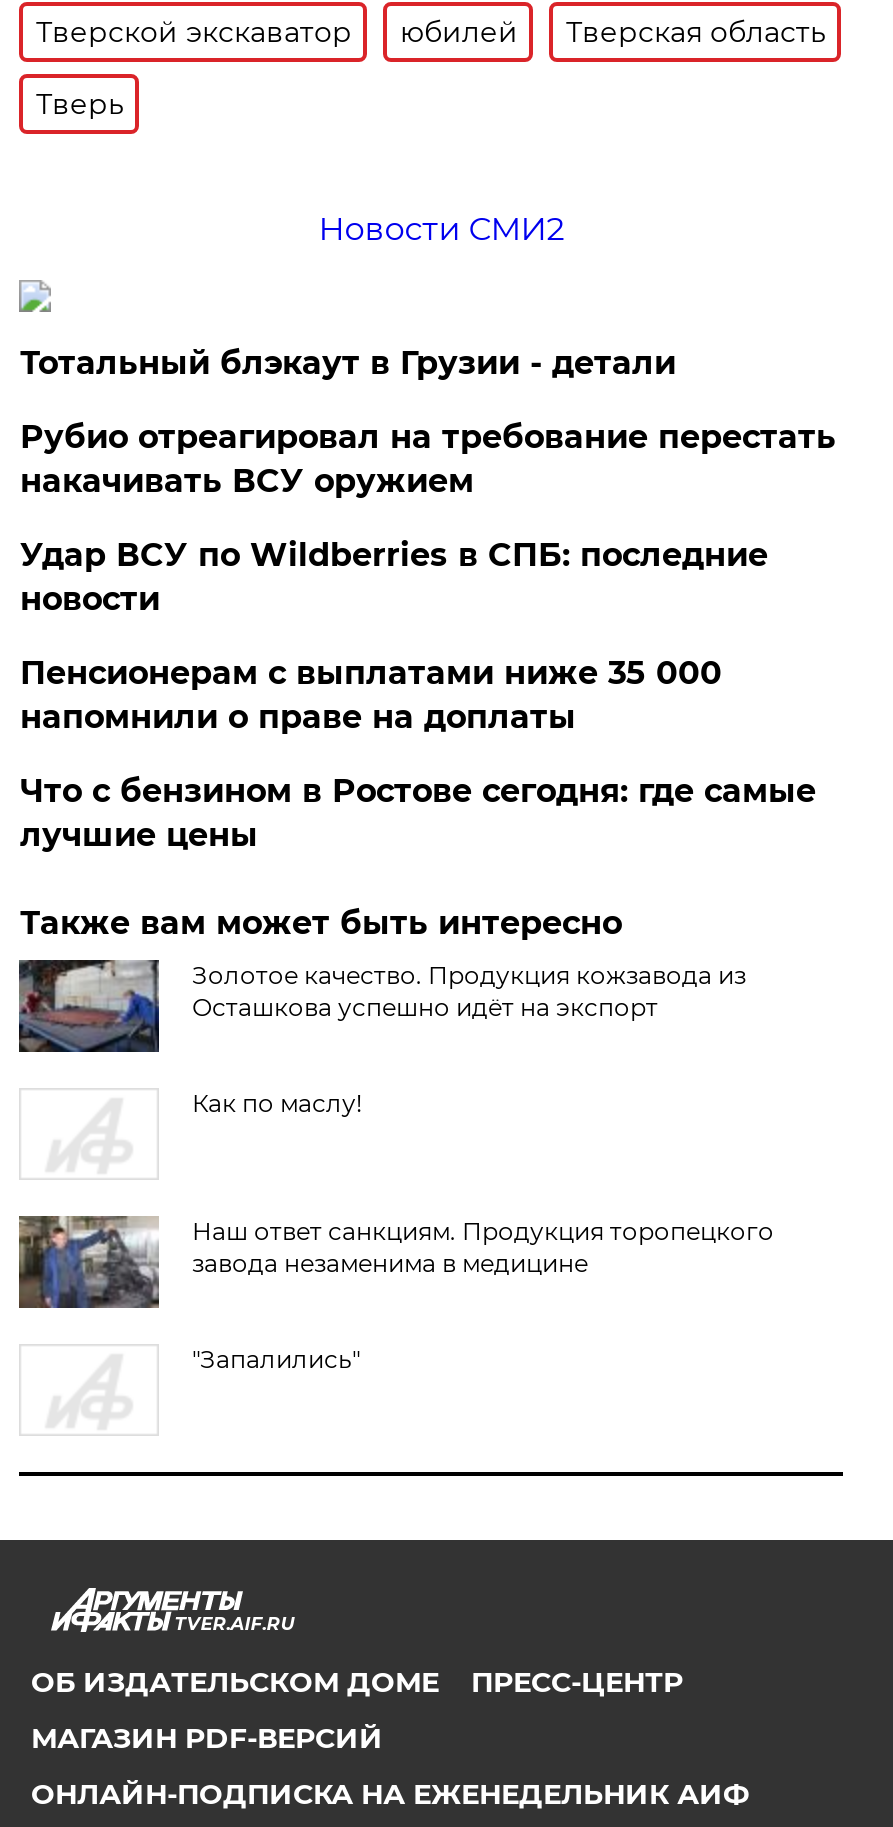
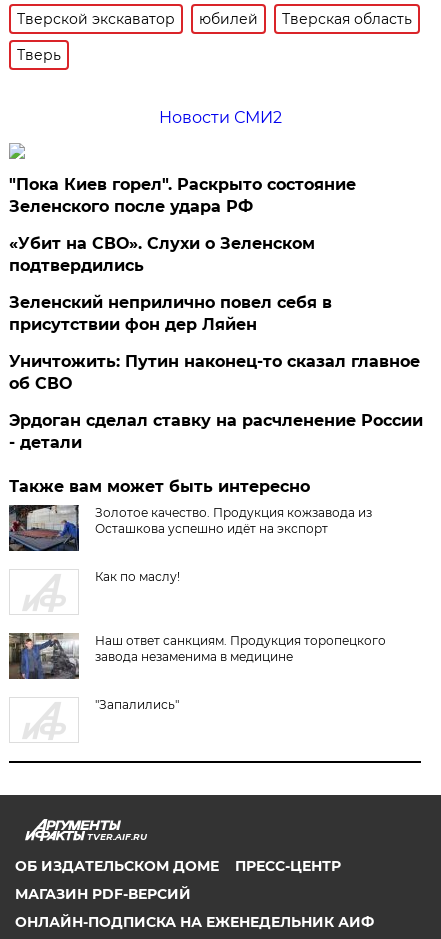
- Тотальный блэкаут в Грузии - детали
+ "Пока Киев горел". Раскрыто состояние
+ Зеленского после удара РФ

- Рубио отреагировал на требование перестать
- накачивать ВСУ оружием
+ «Убит на СВО». Слухи о Зеленском
+ подтвердились

- Удар ВСУ по Wildberries в СПБ: последние
- новости
+ Зеленский неприлично повел cебя в
+ присутствии фон дер Ляйен

- Пенсионерам с выплатами ниже 35 000
- напомнили о праве на доплаты
+ Уничтожить: Путин наконец-то сказал главное
+ об СВО

- Что с бензином в Ростове сегодня: где самые
- лучшие цены
+ Эрдоган сделал ставку на расчленение России
+ - детали
